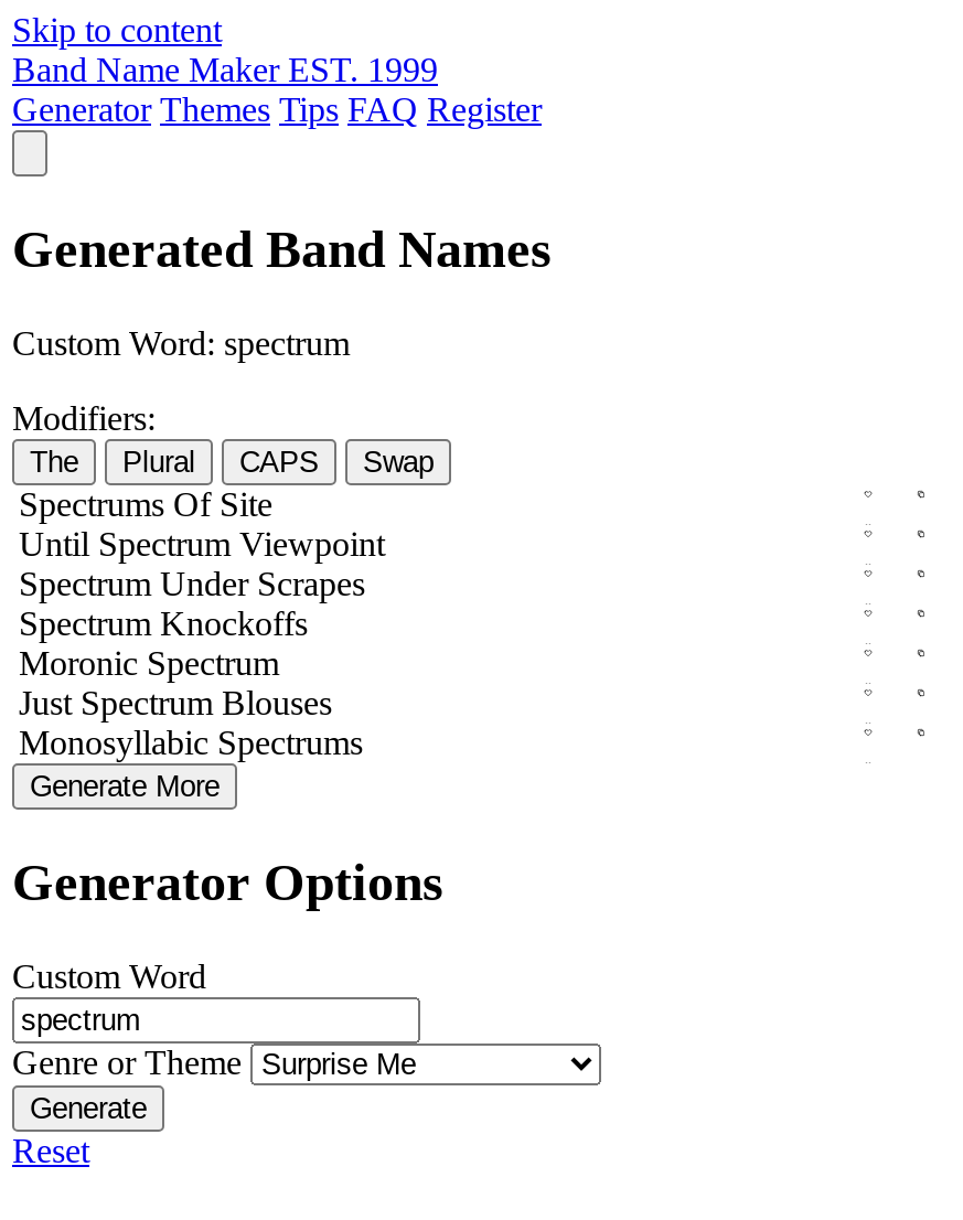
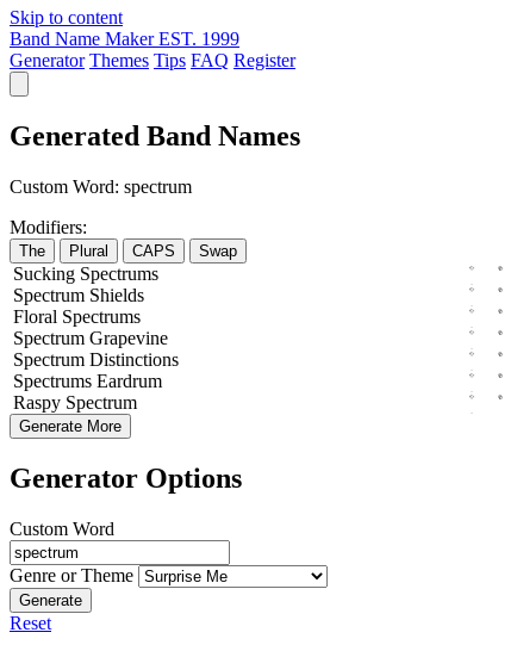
- SpectrumsOf Site
- Until Spectrum Viewpoint
- Spectrum Under Scrapes
- Spectrum Knockoffs
- Moronic Spectrum
- Just Spectrum Blouses
- Monosyllabic Spectrums
+ Sucking Spectrums
+ Spectrum Shields
+ Floral Spectrums
+ Spectrum Grapevine
+ Spectrum Distinctions
+ Spectrums Eardrum
+ Raspy Spectrum
